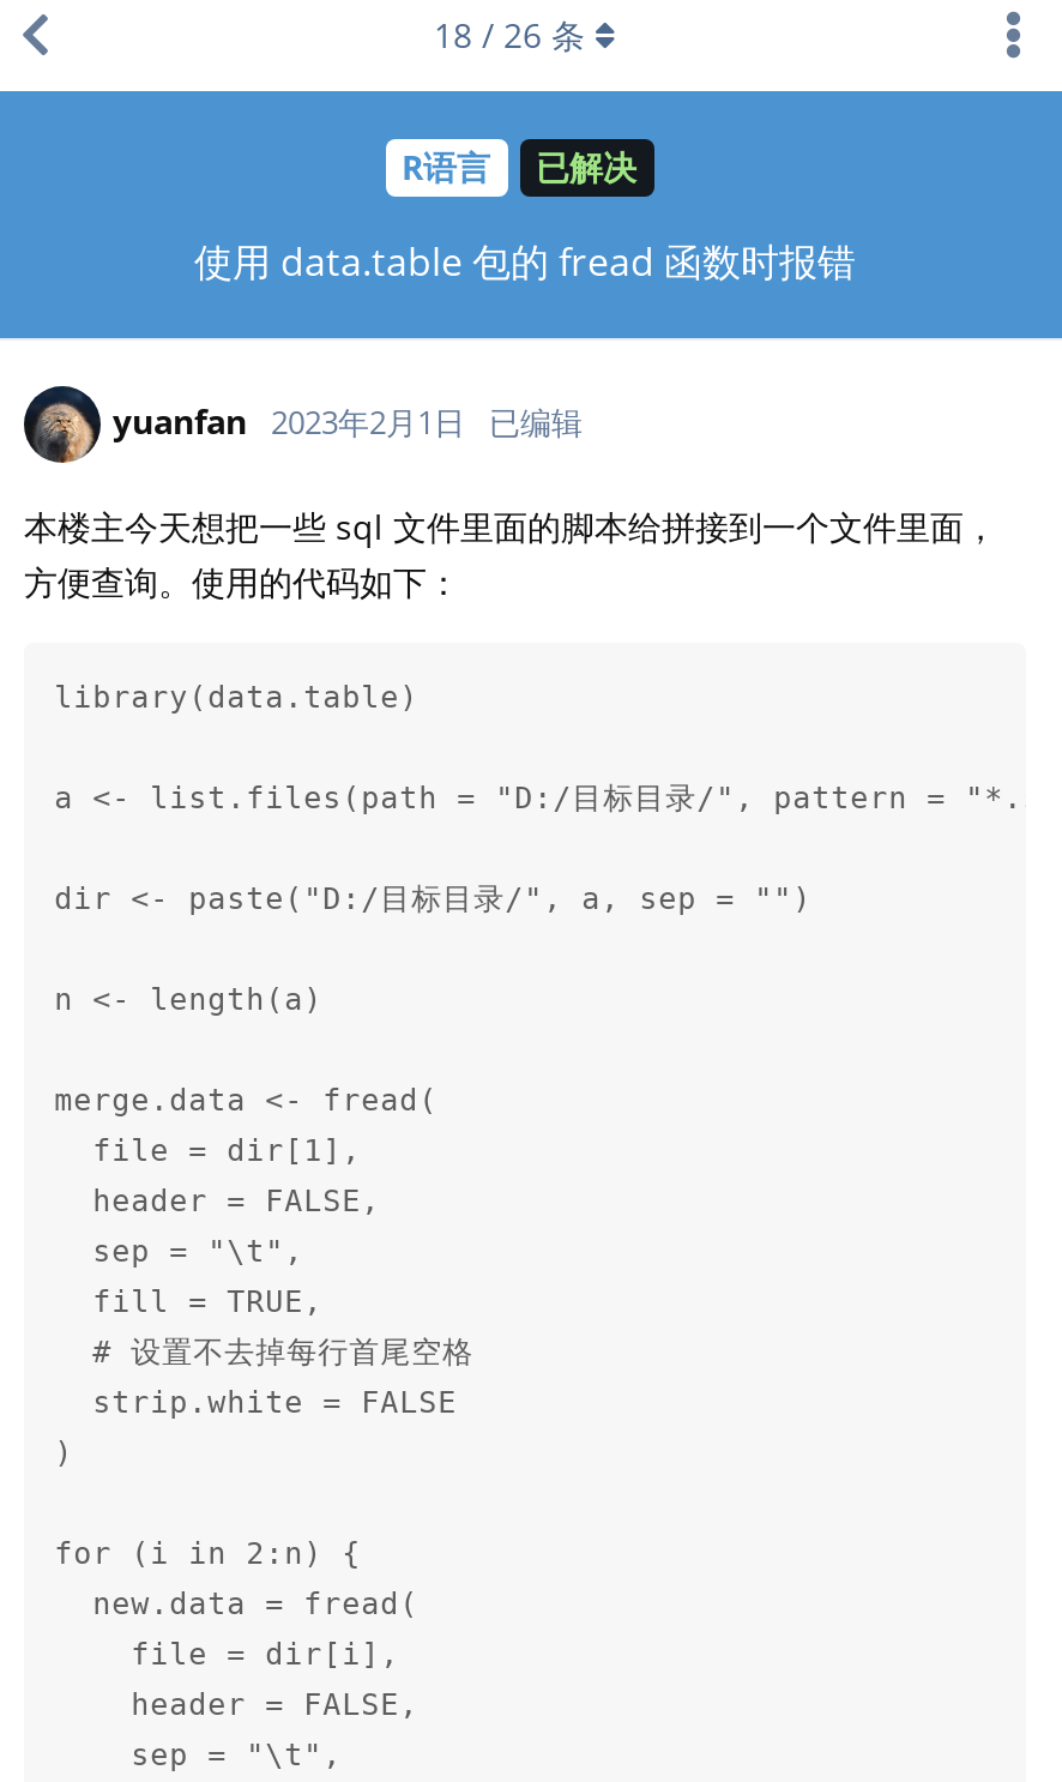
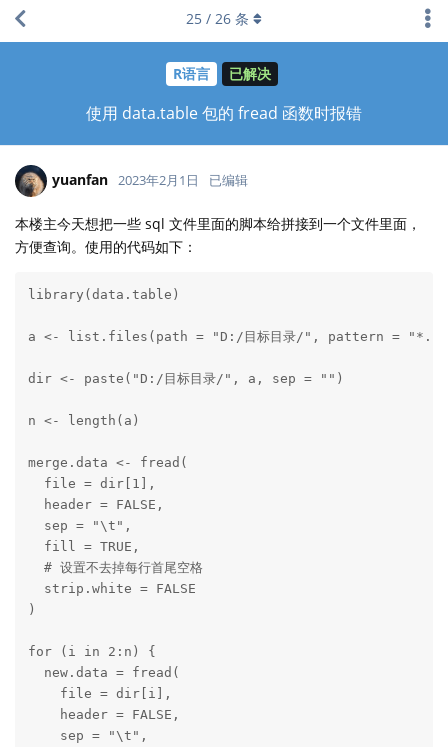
- 18 / 26条
+ 25 / 26条
